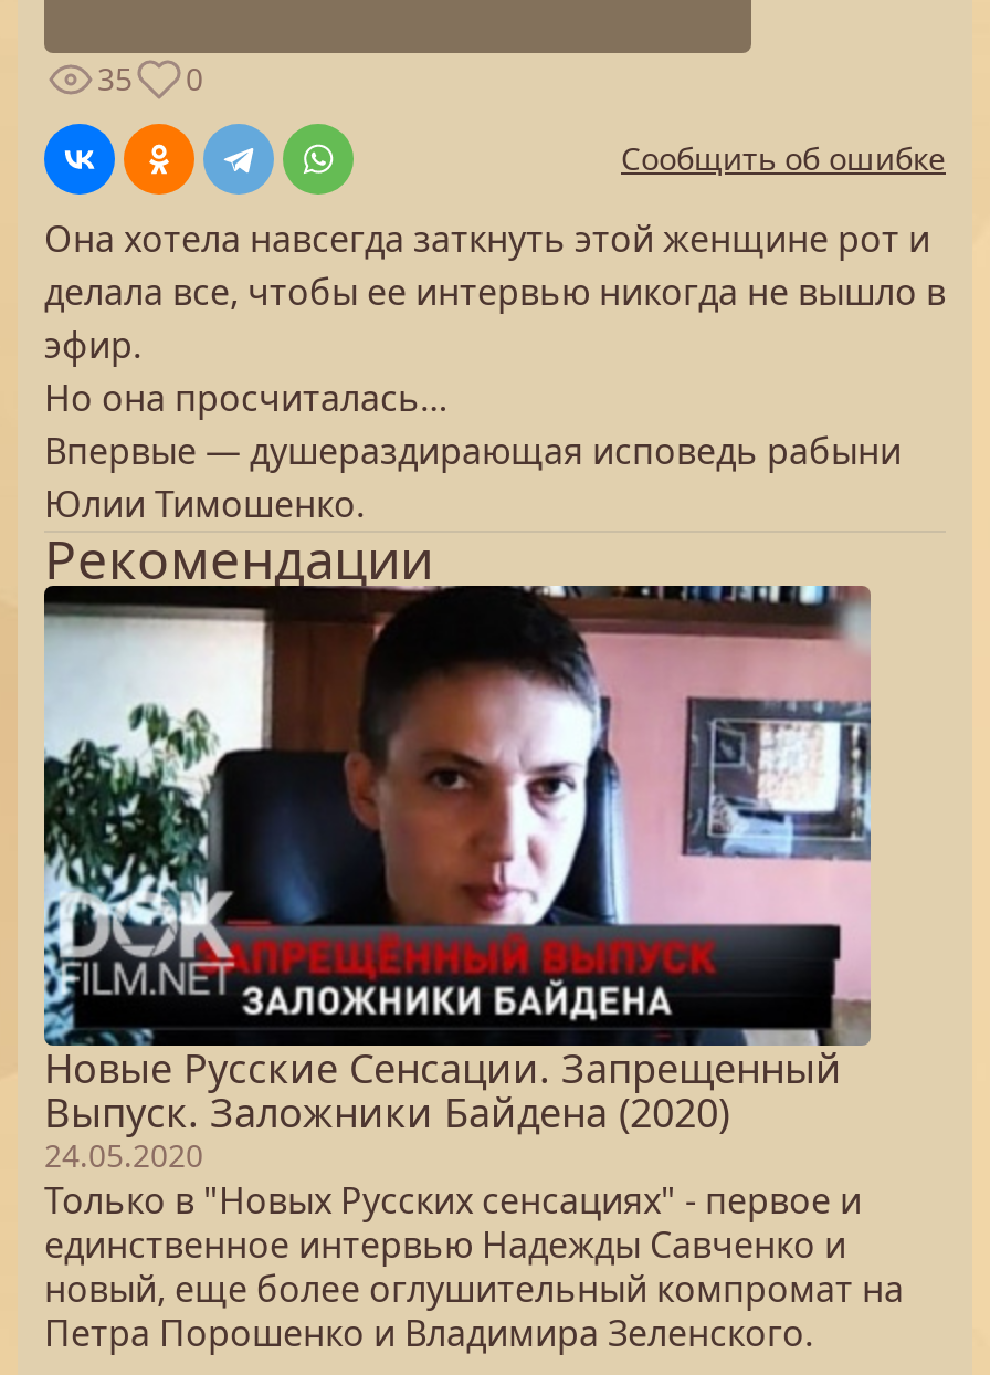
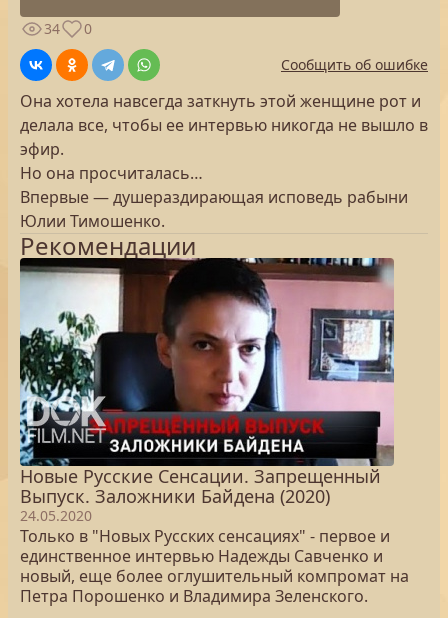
- 35 0
+ 34 0
